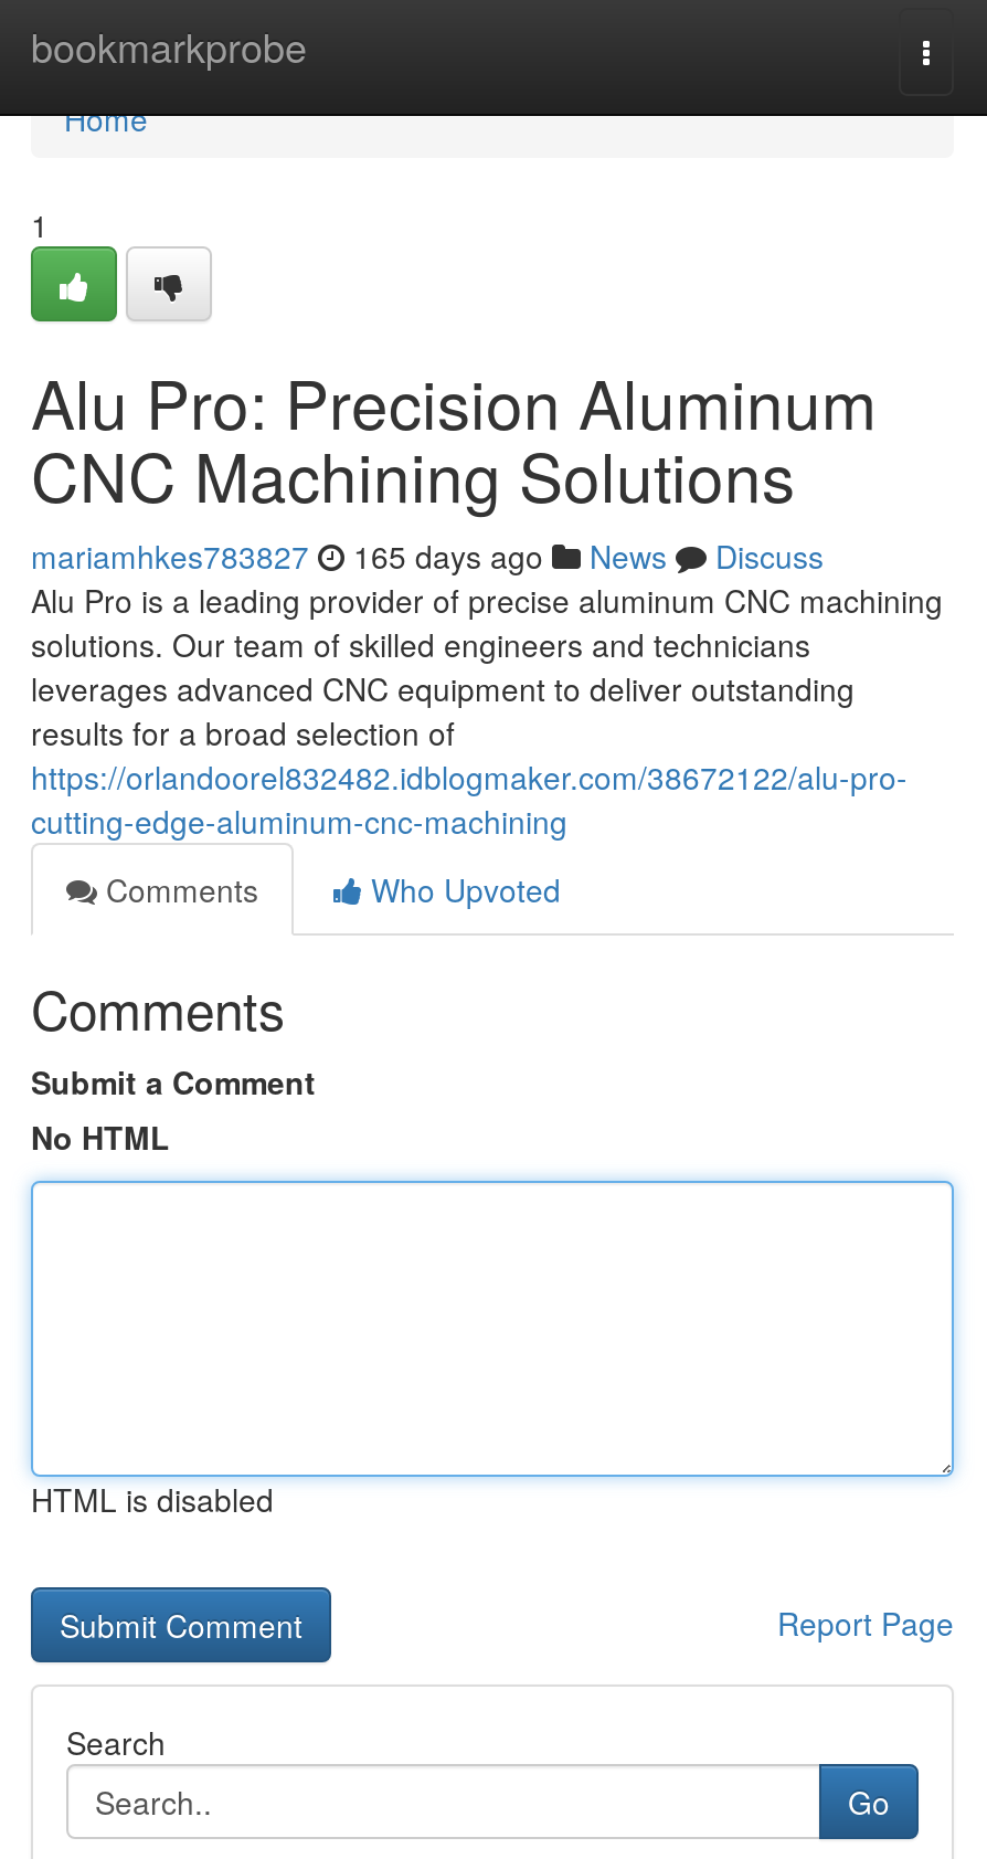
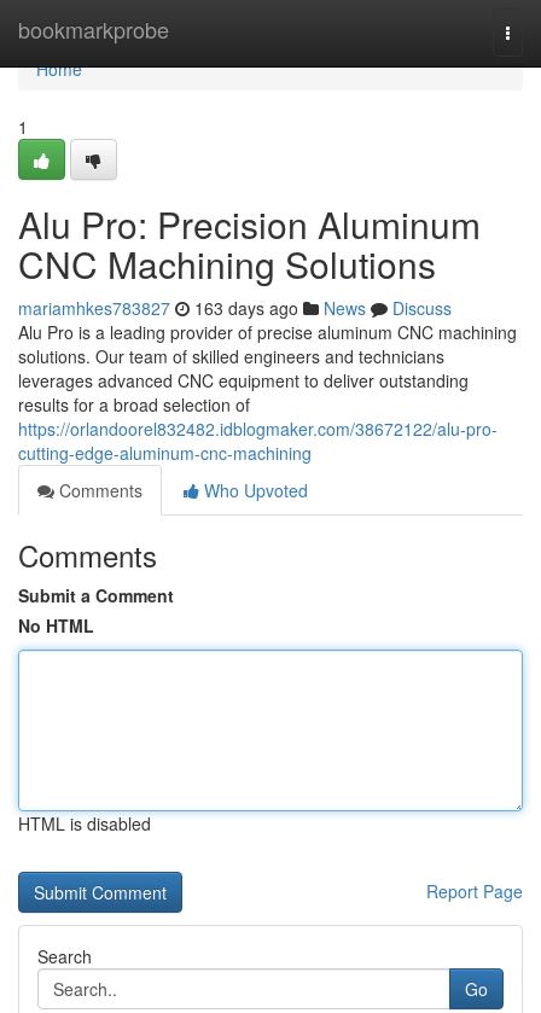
- mariamhkes783827 165 days ago News Discuss
+ mariamhkes783827 163 days ago News Discuss
